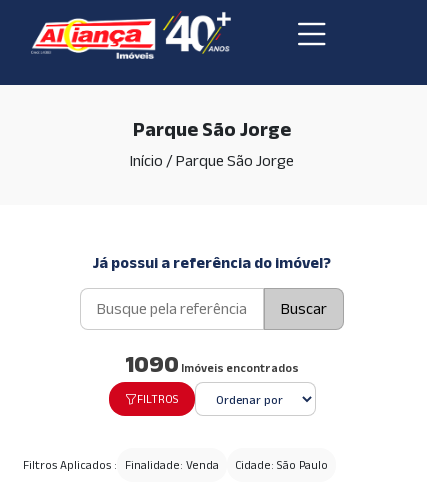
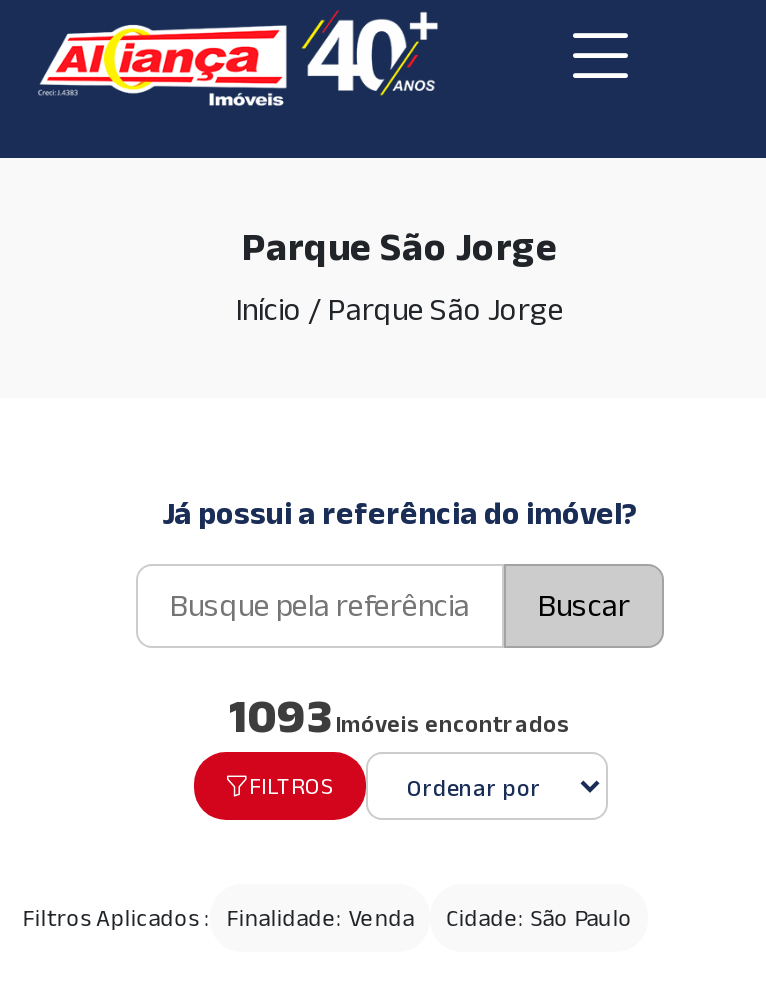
- 1090Imóveis encontrados
+ 1093Imóveis encontrados
